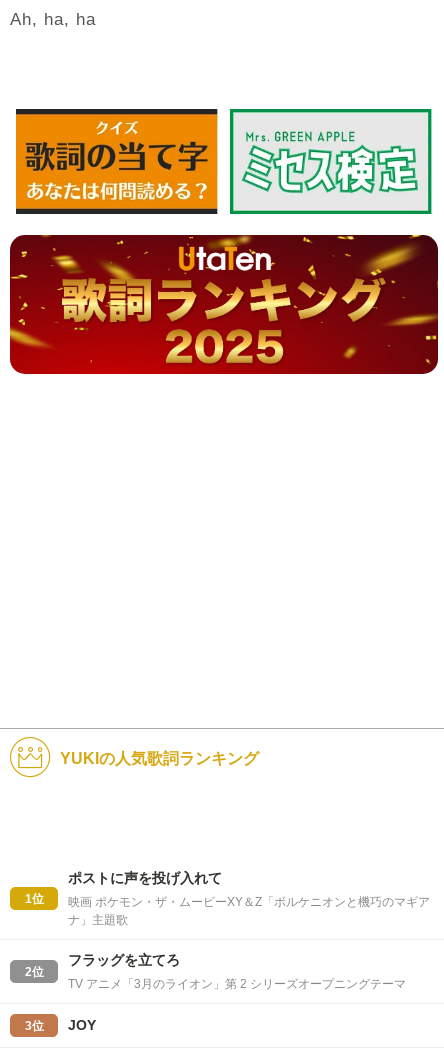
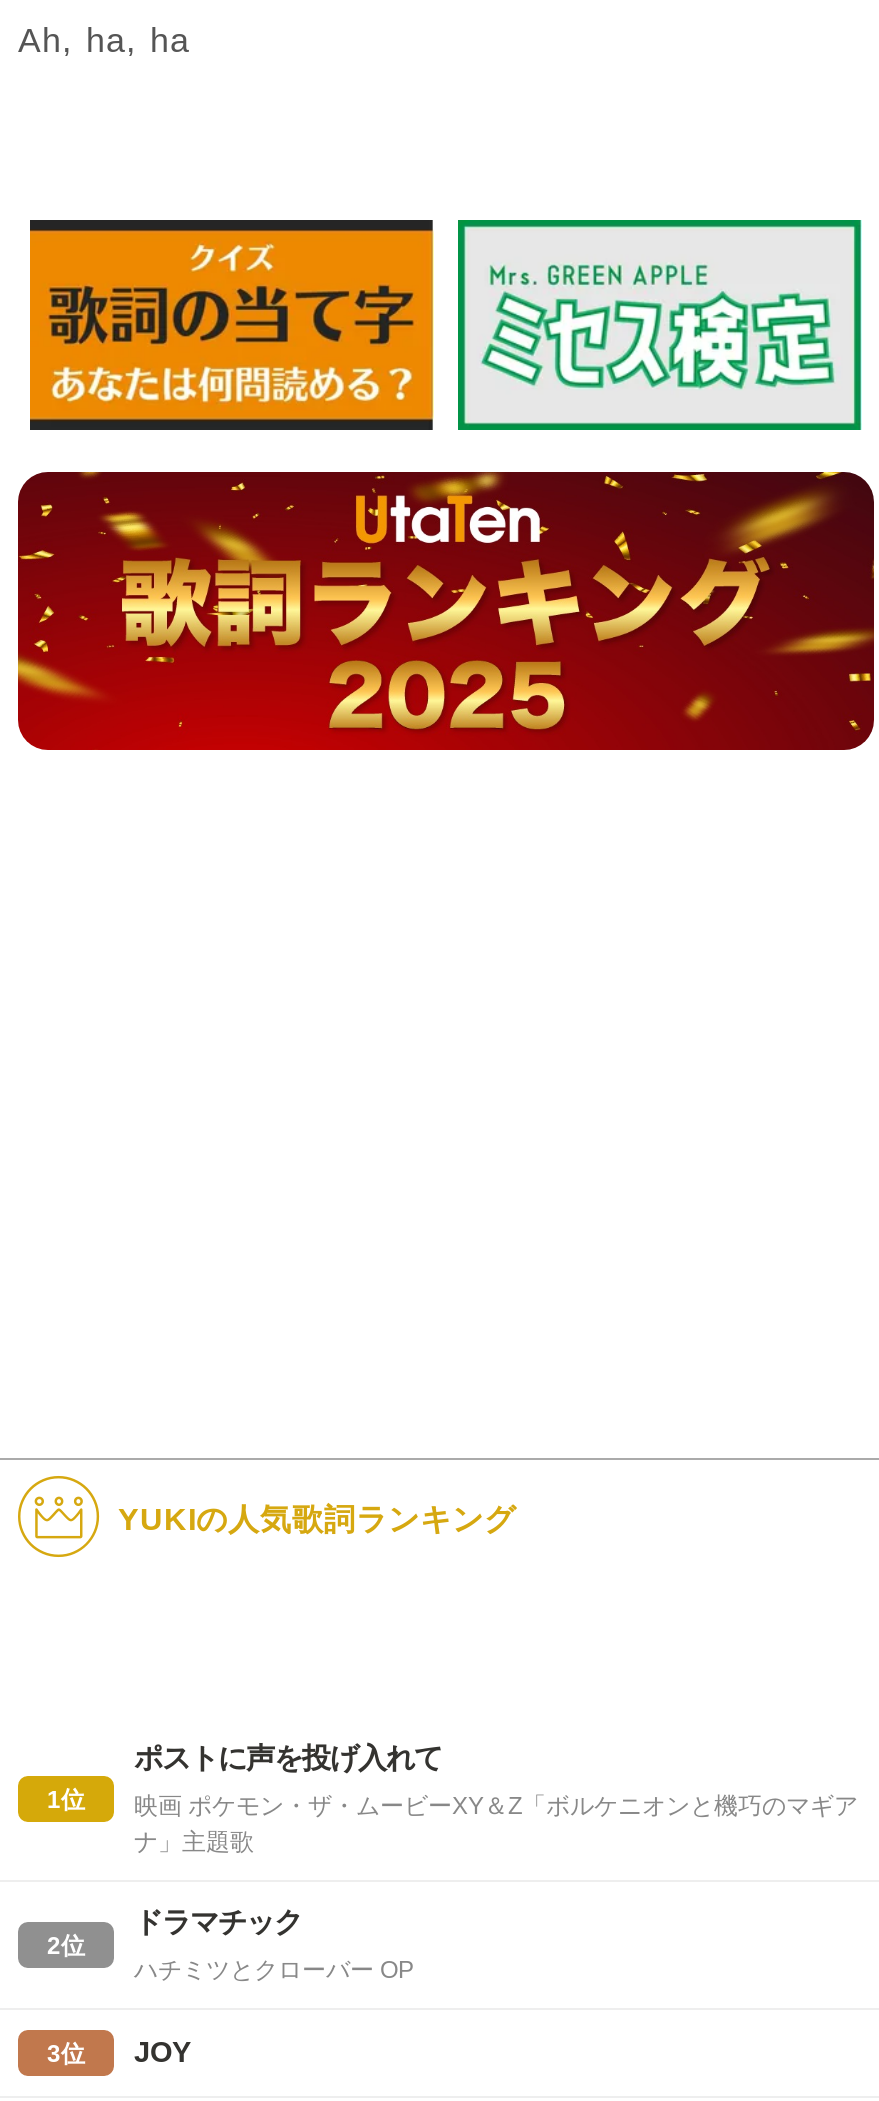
- フラッグを立てろ
+ ドラマチック

- TV アニメ「3月のライオン」第 2 シリーズオープニングテーマ
+ ハチミツとクローバー OP
